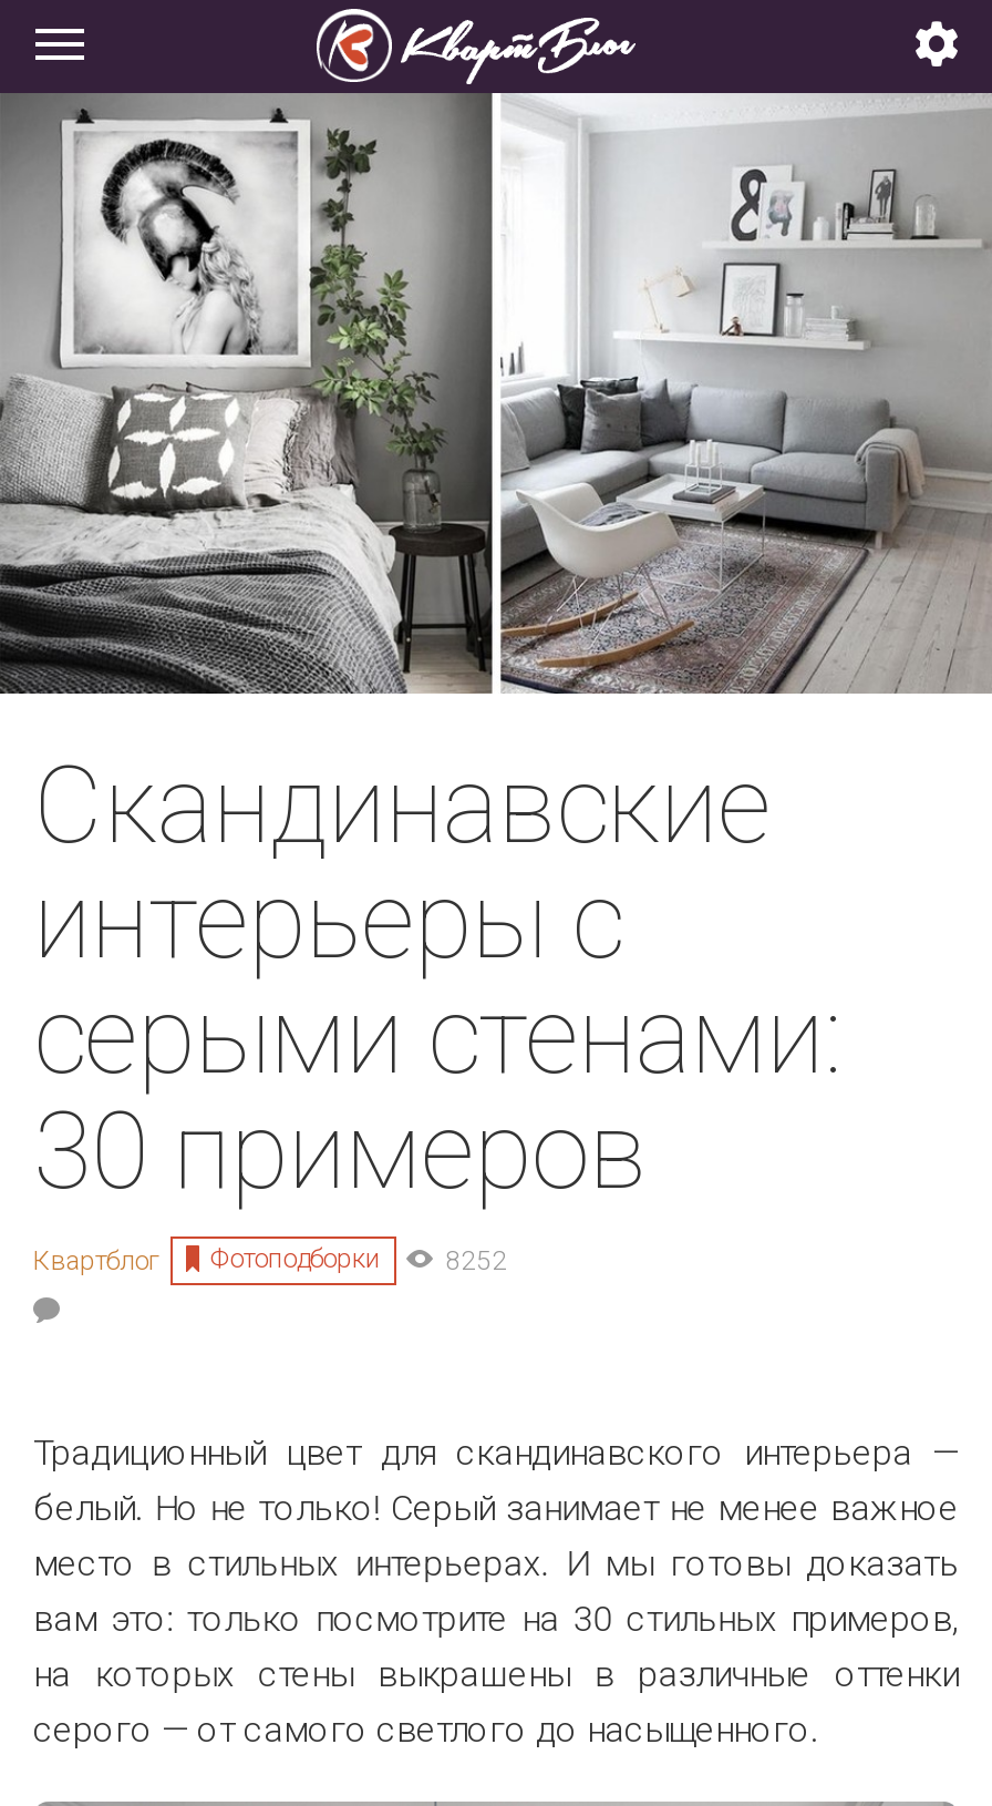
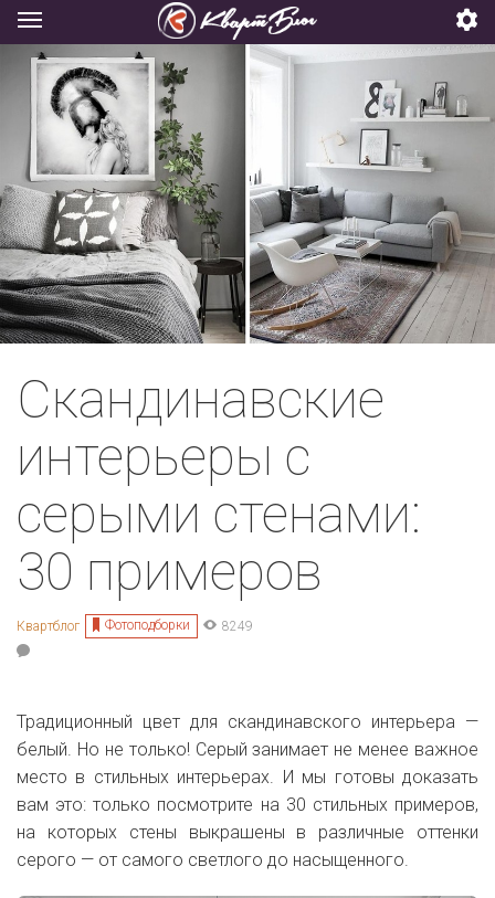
- 8252
+ 8249
